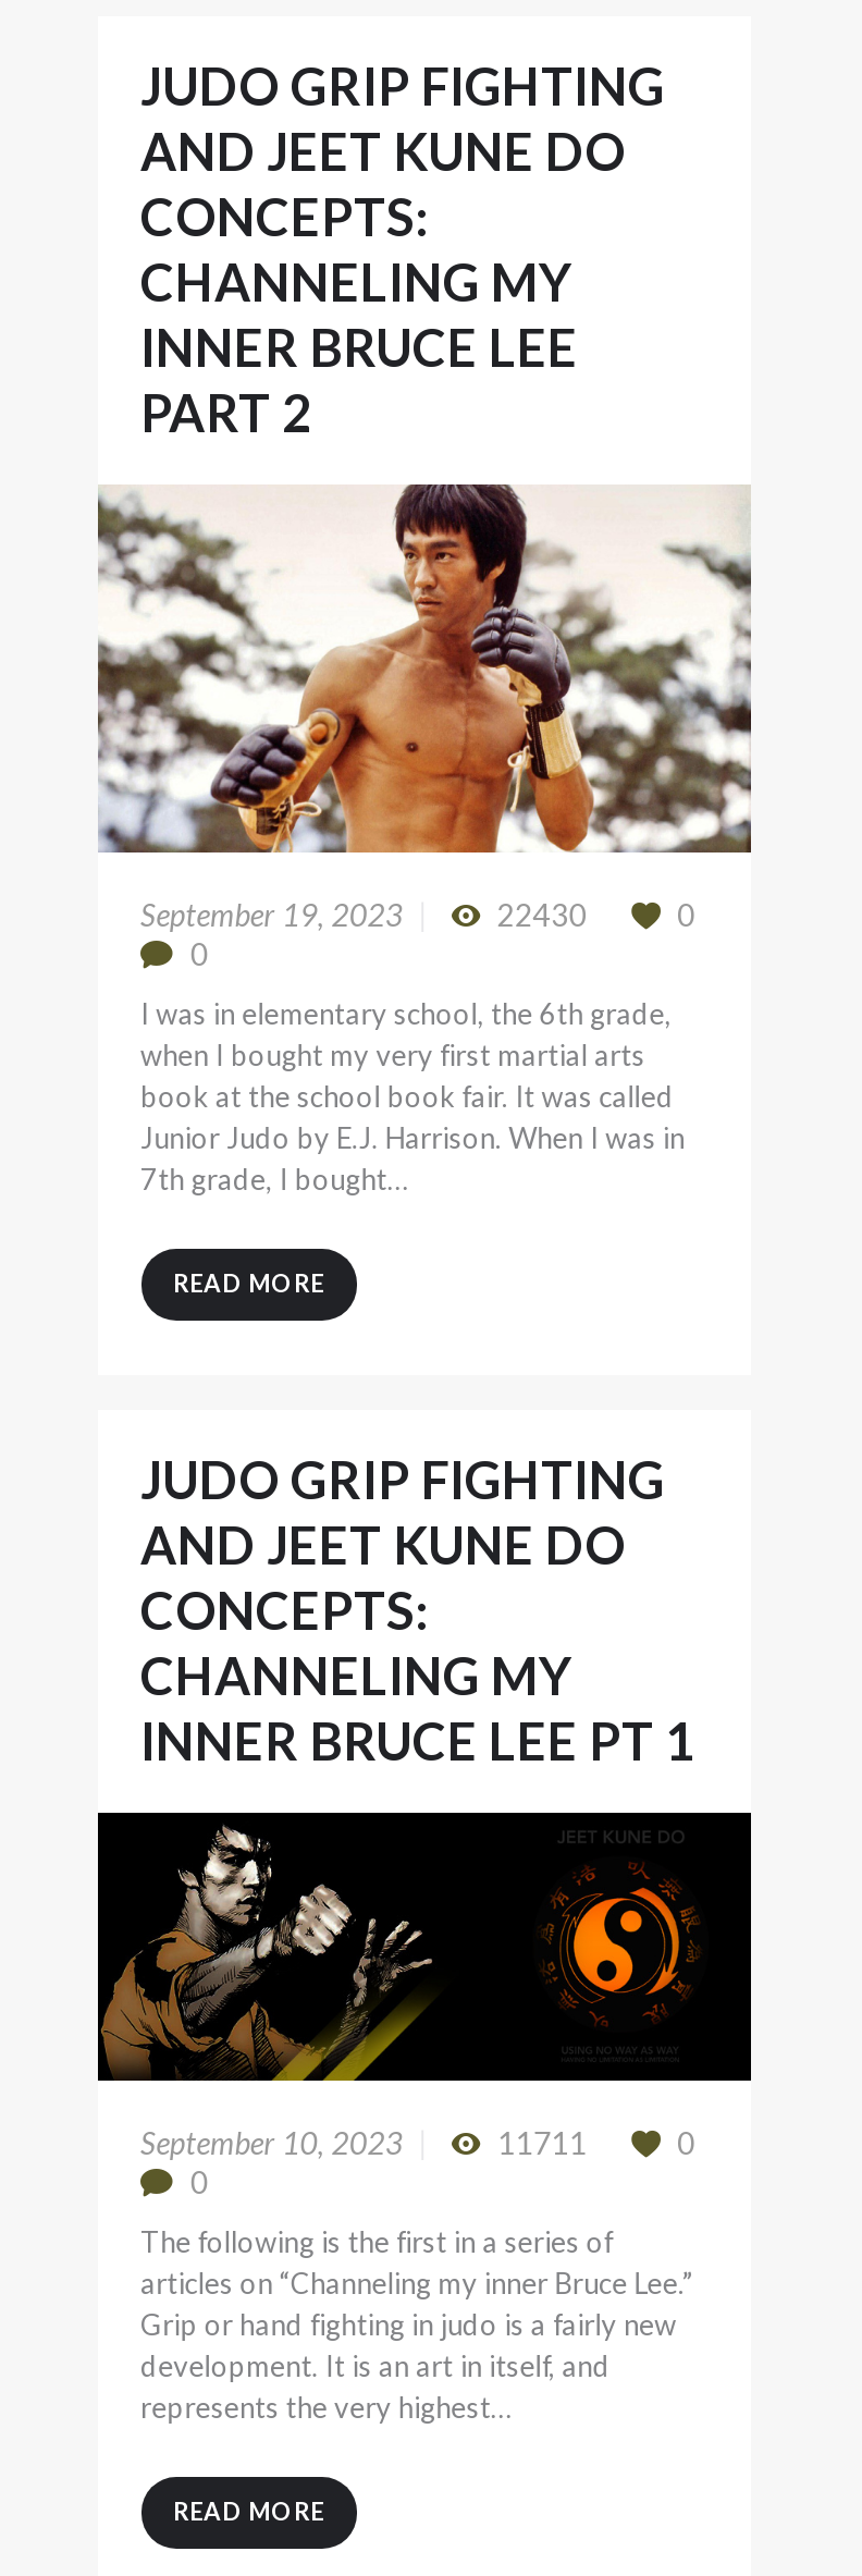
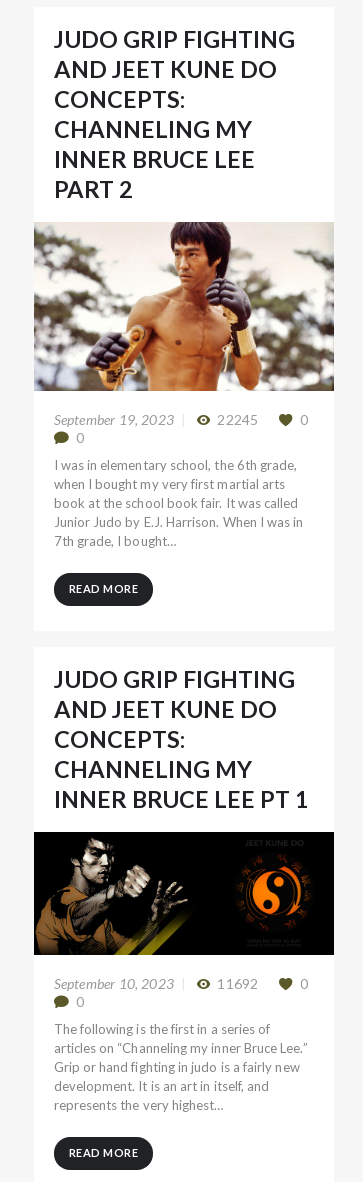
- 22430
+ 22245

- 11711
+ 11692
